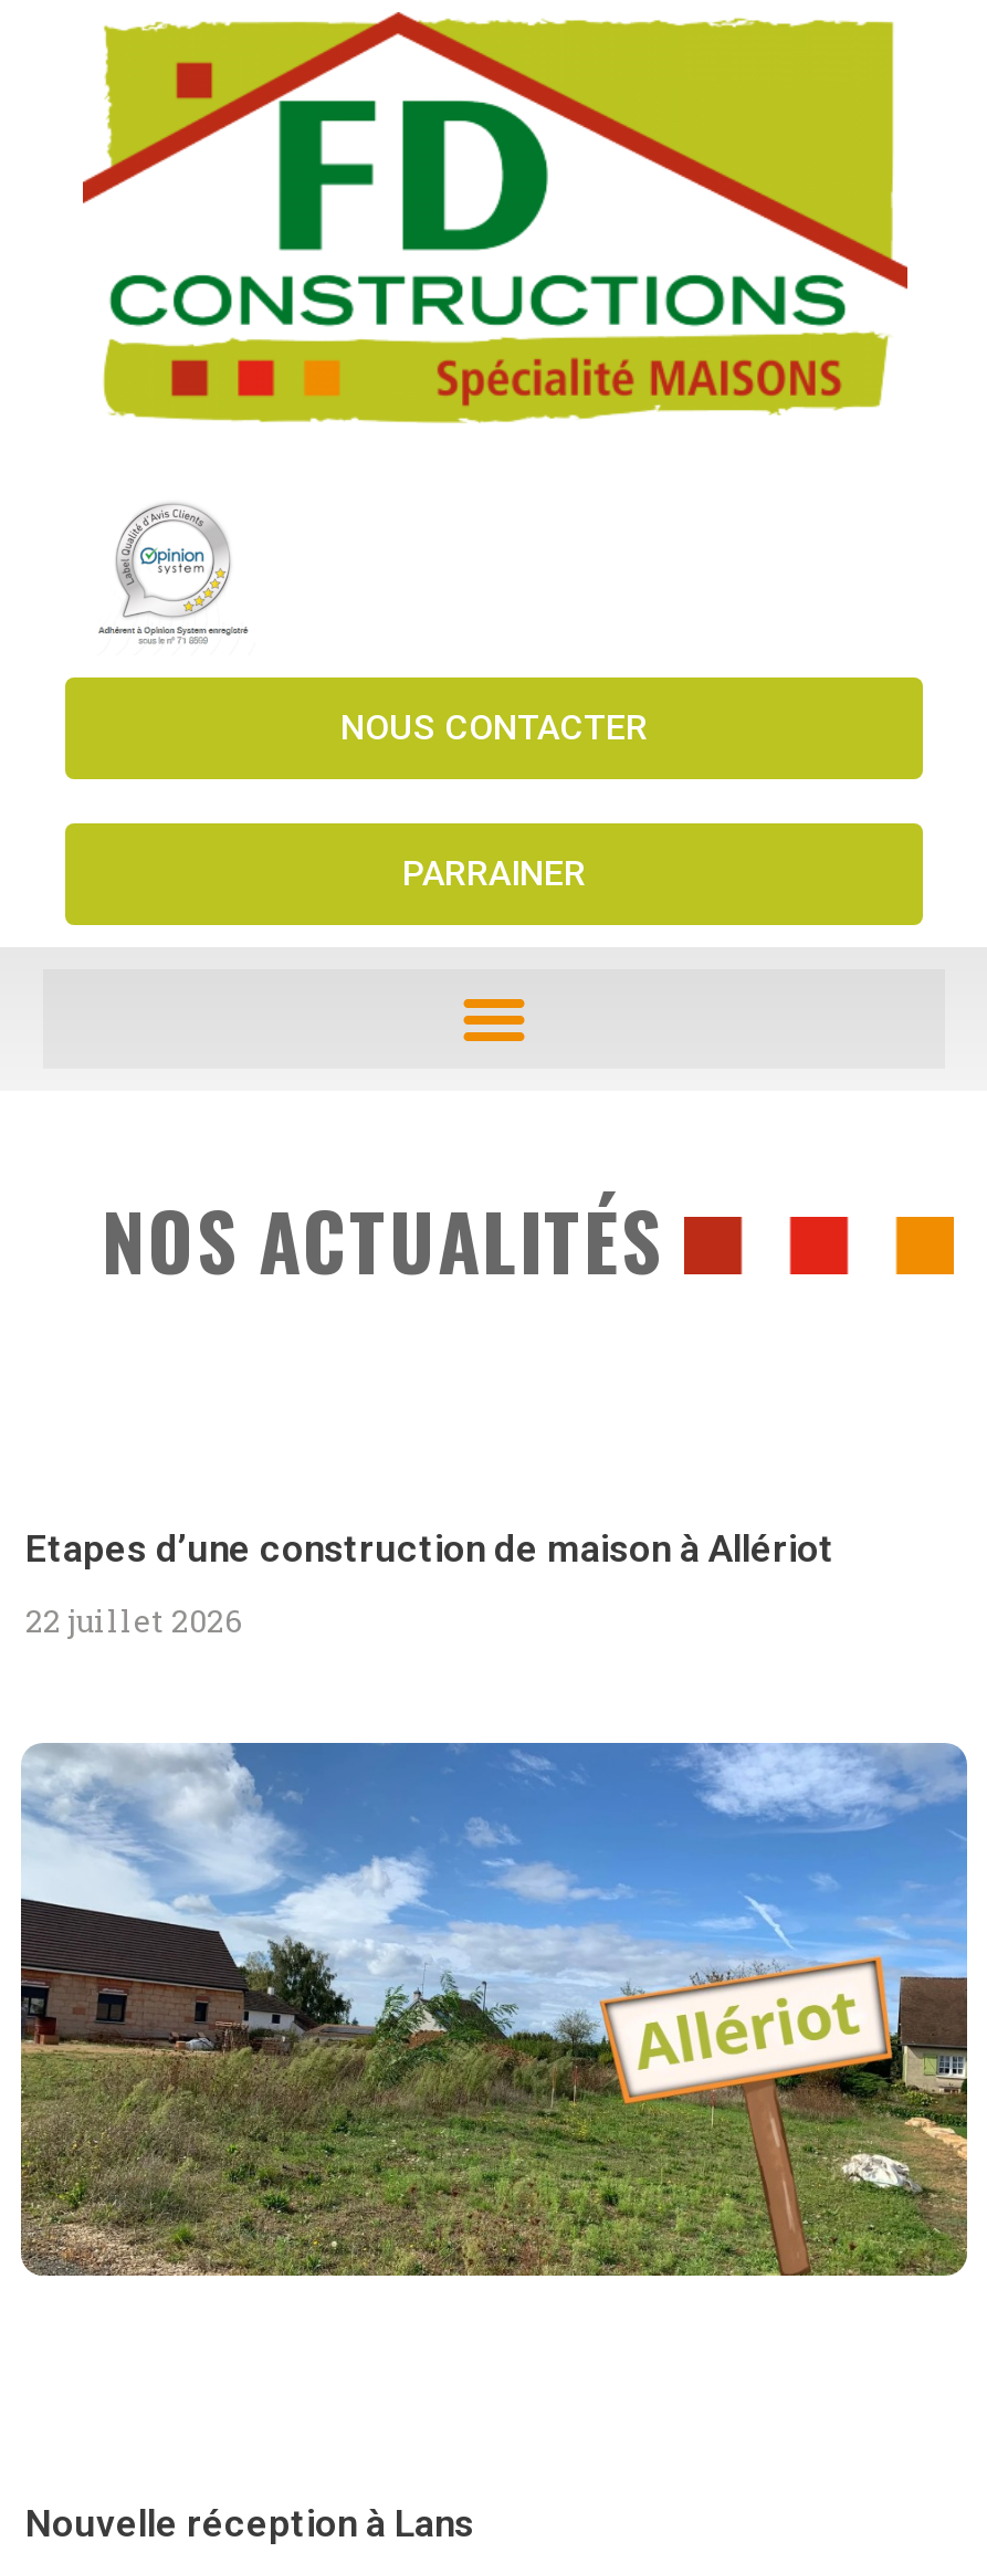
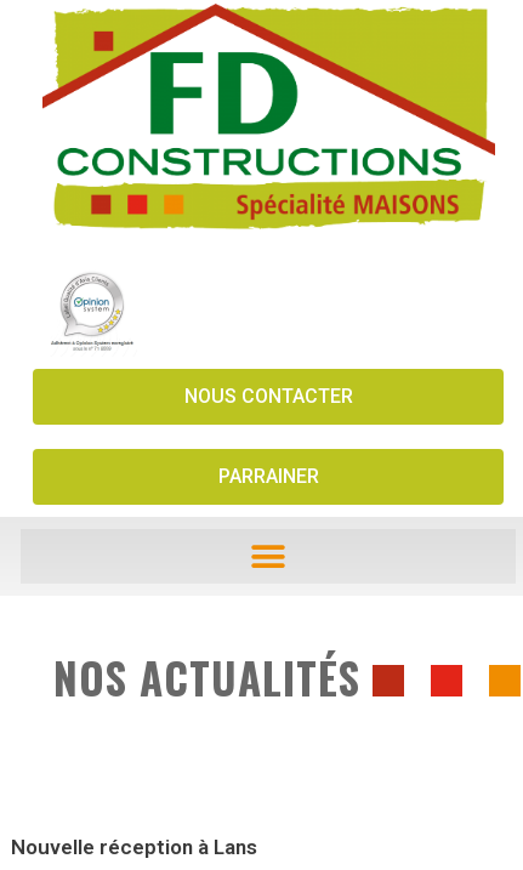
- Etapes d’une construction de maison à Allériot
- 22 juillet 2026

- [image]
